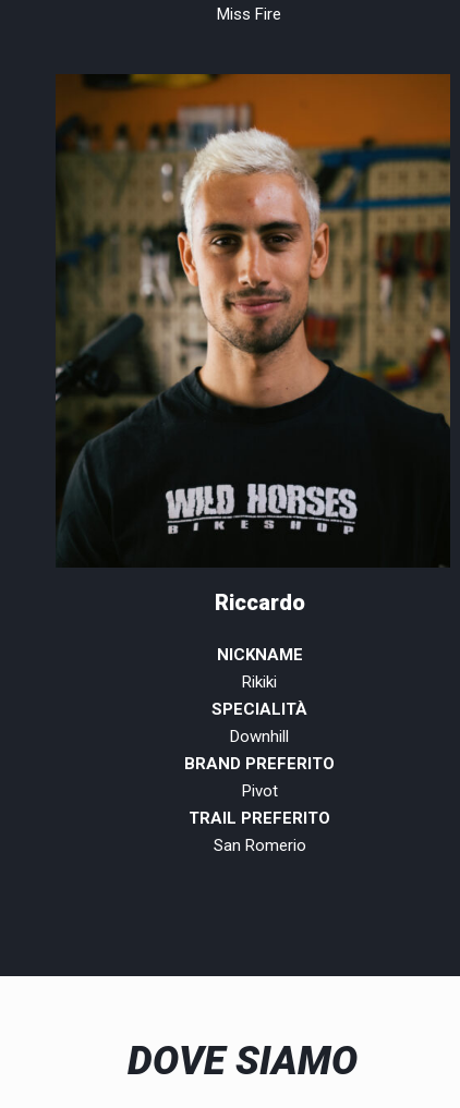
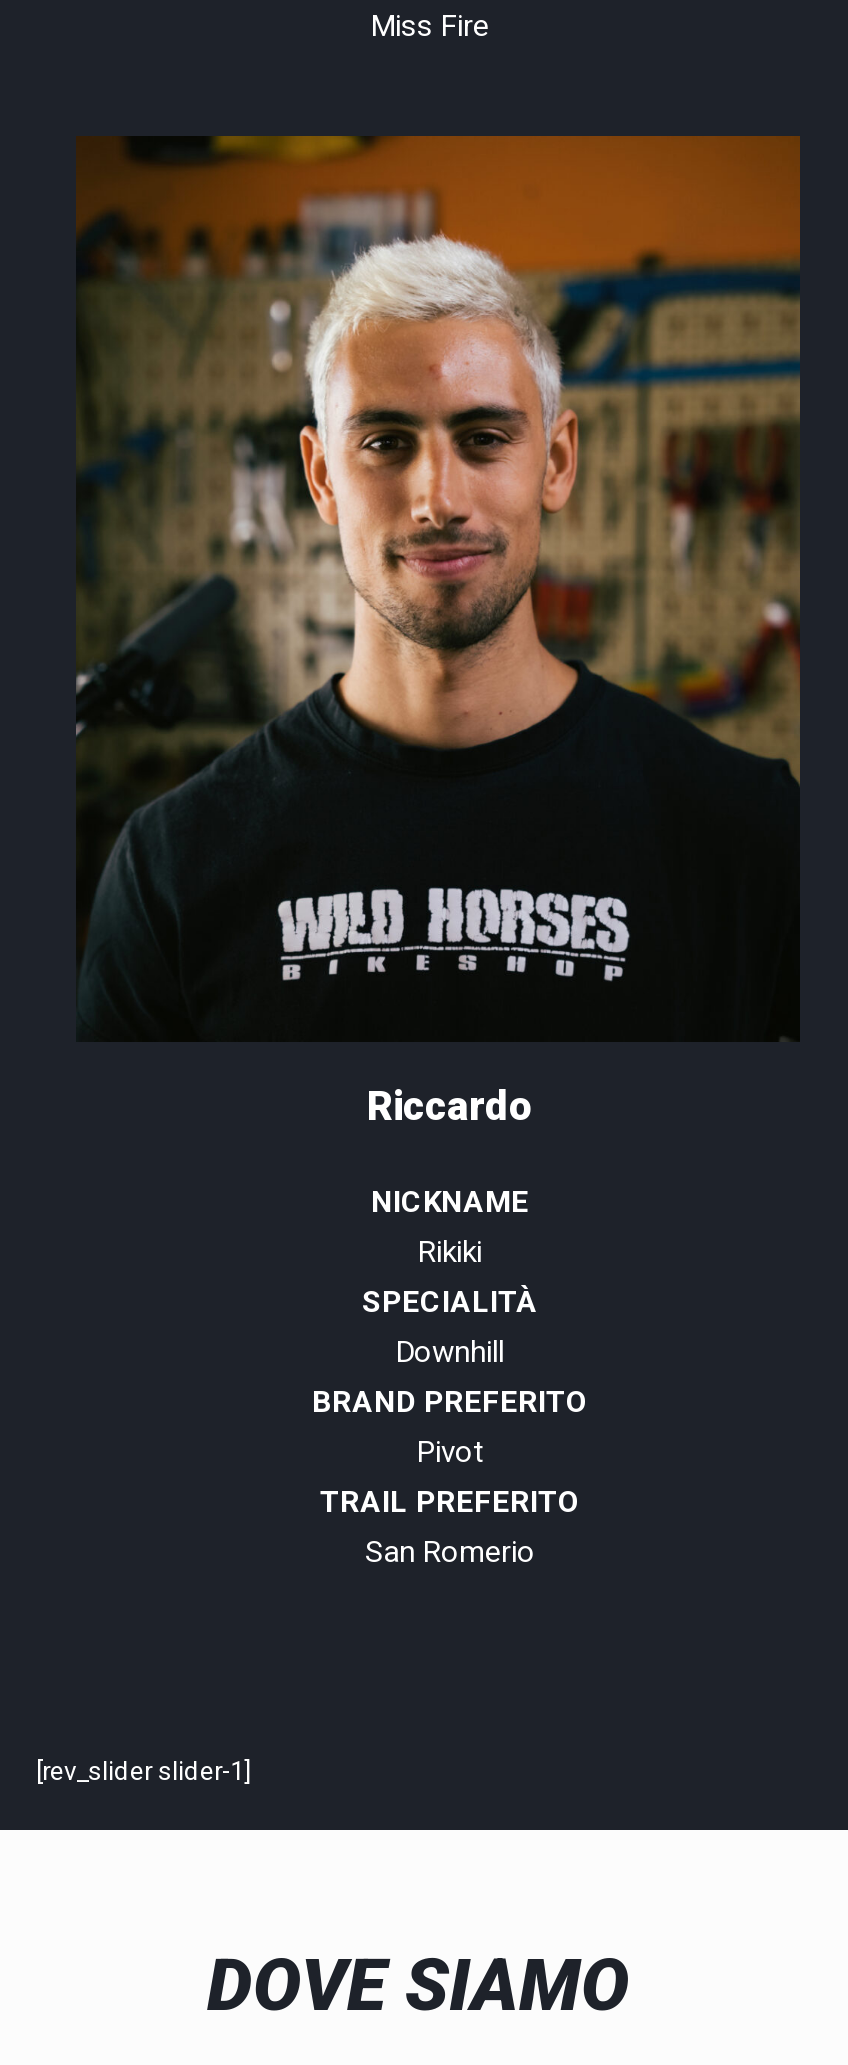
+ [rev_slider slider-1]
